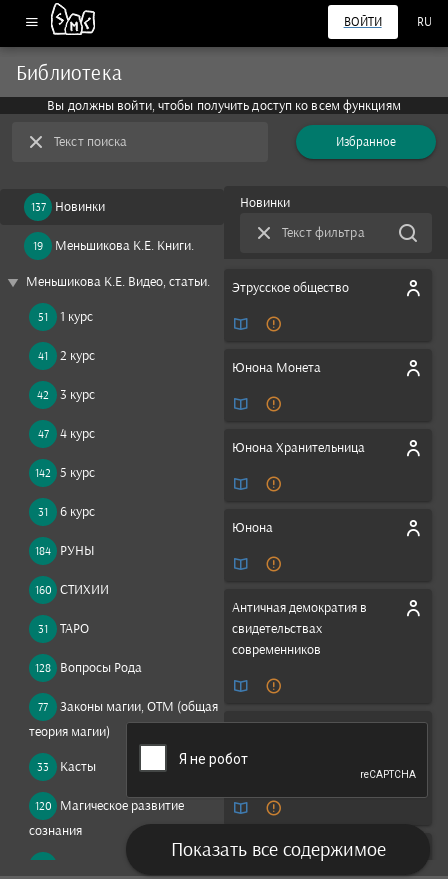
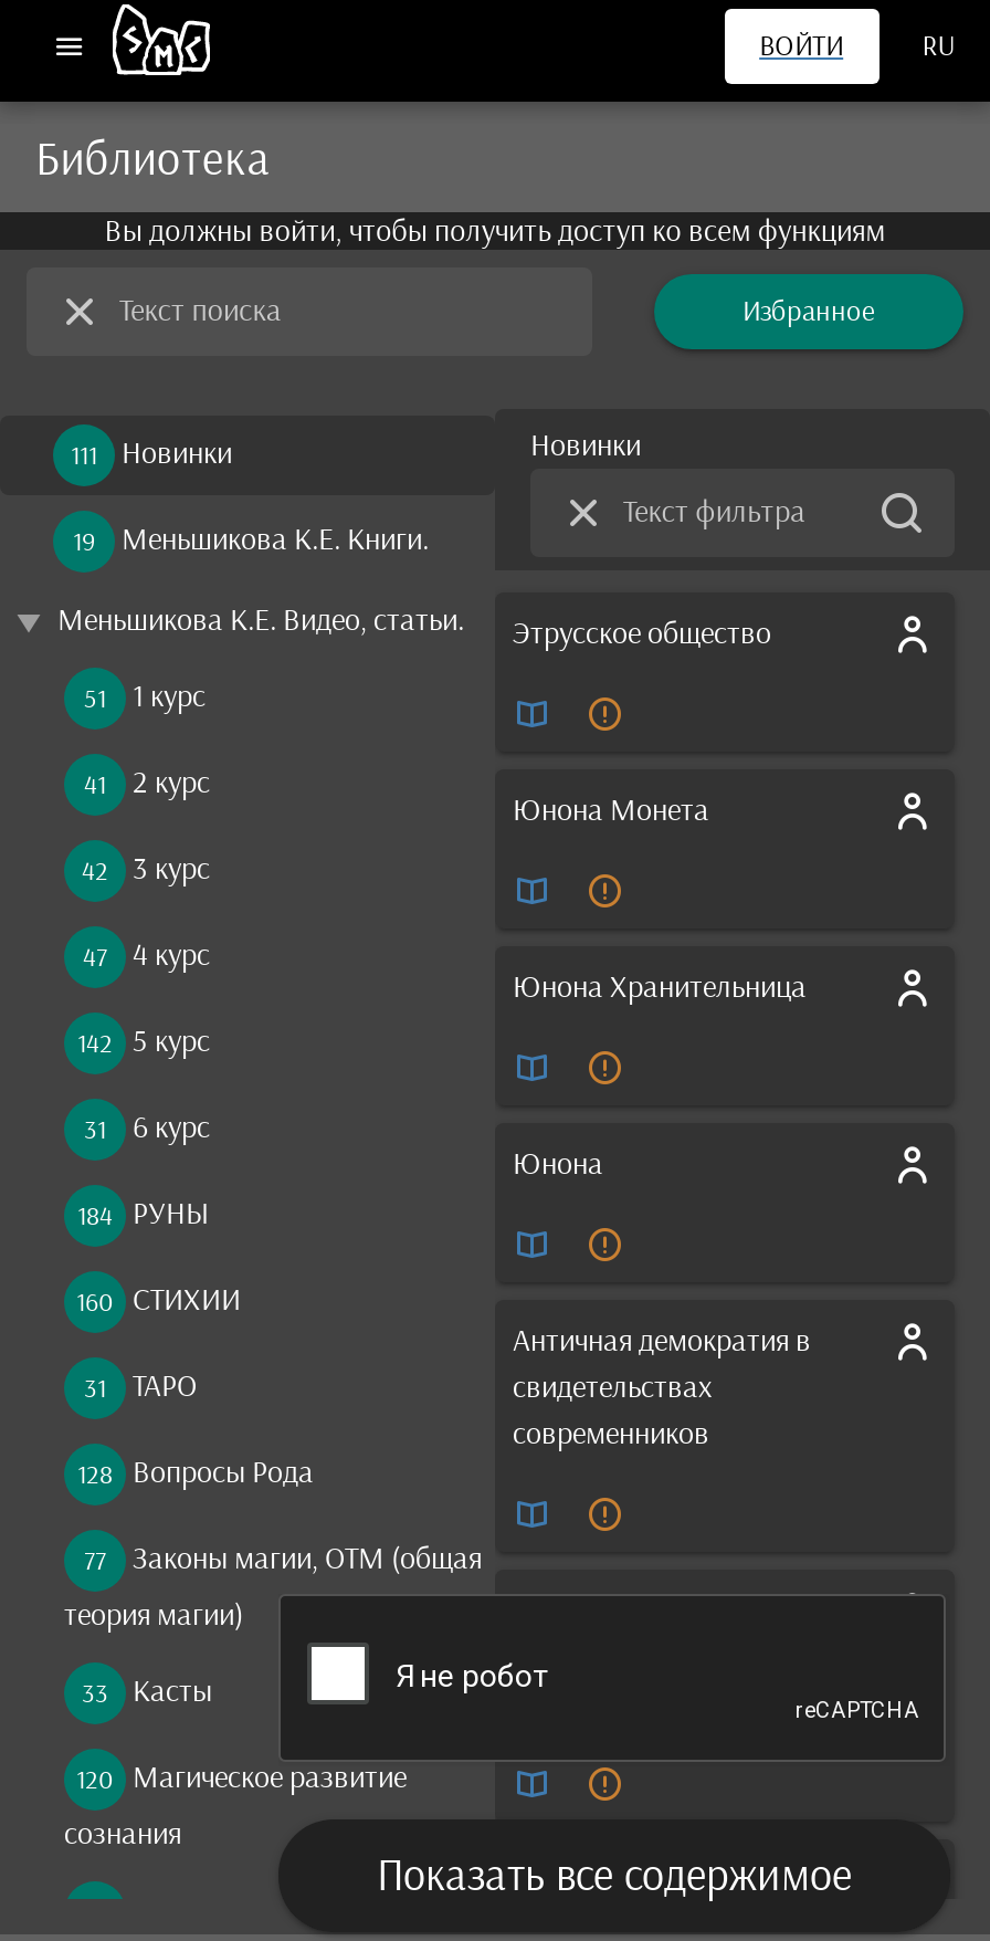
- 137 Новинки
+ 111 Новинки
